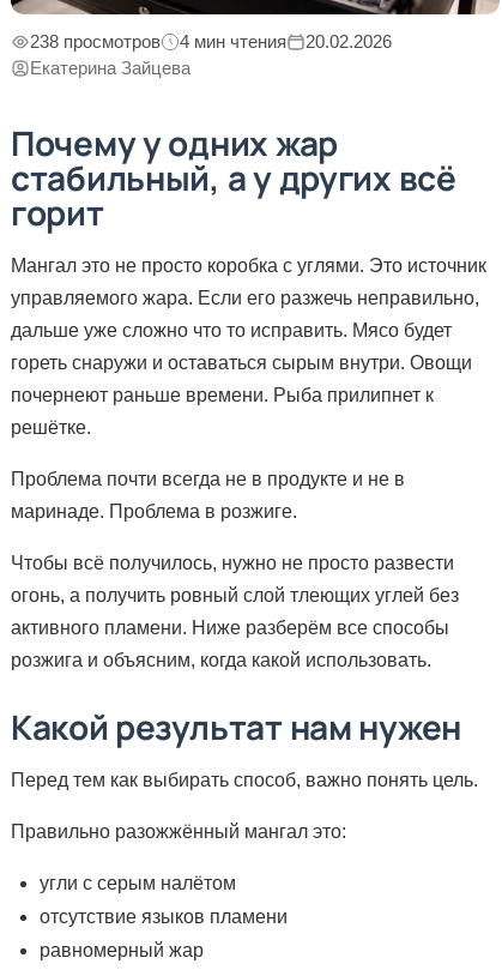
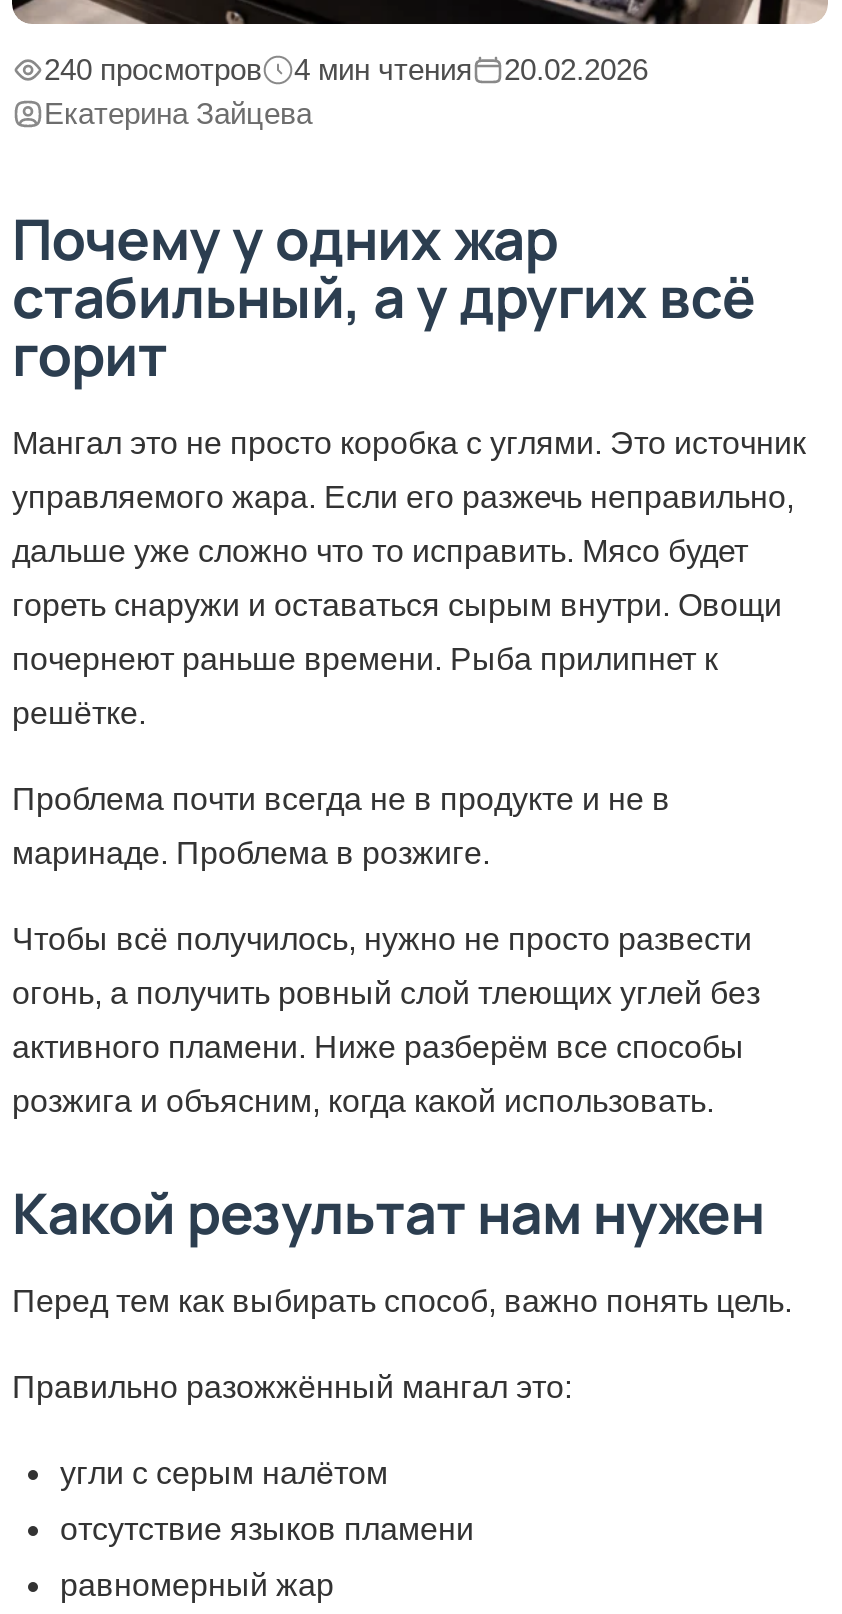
- 238 просмотров 4 мин чтения 20.02.2026
+ 240 просмотров 4 мин чтения 20.02.2026
